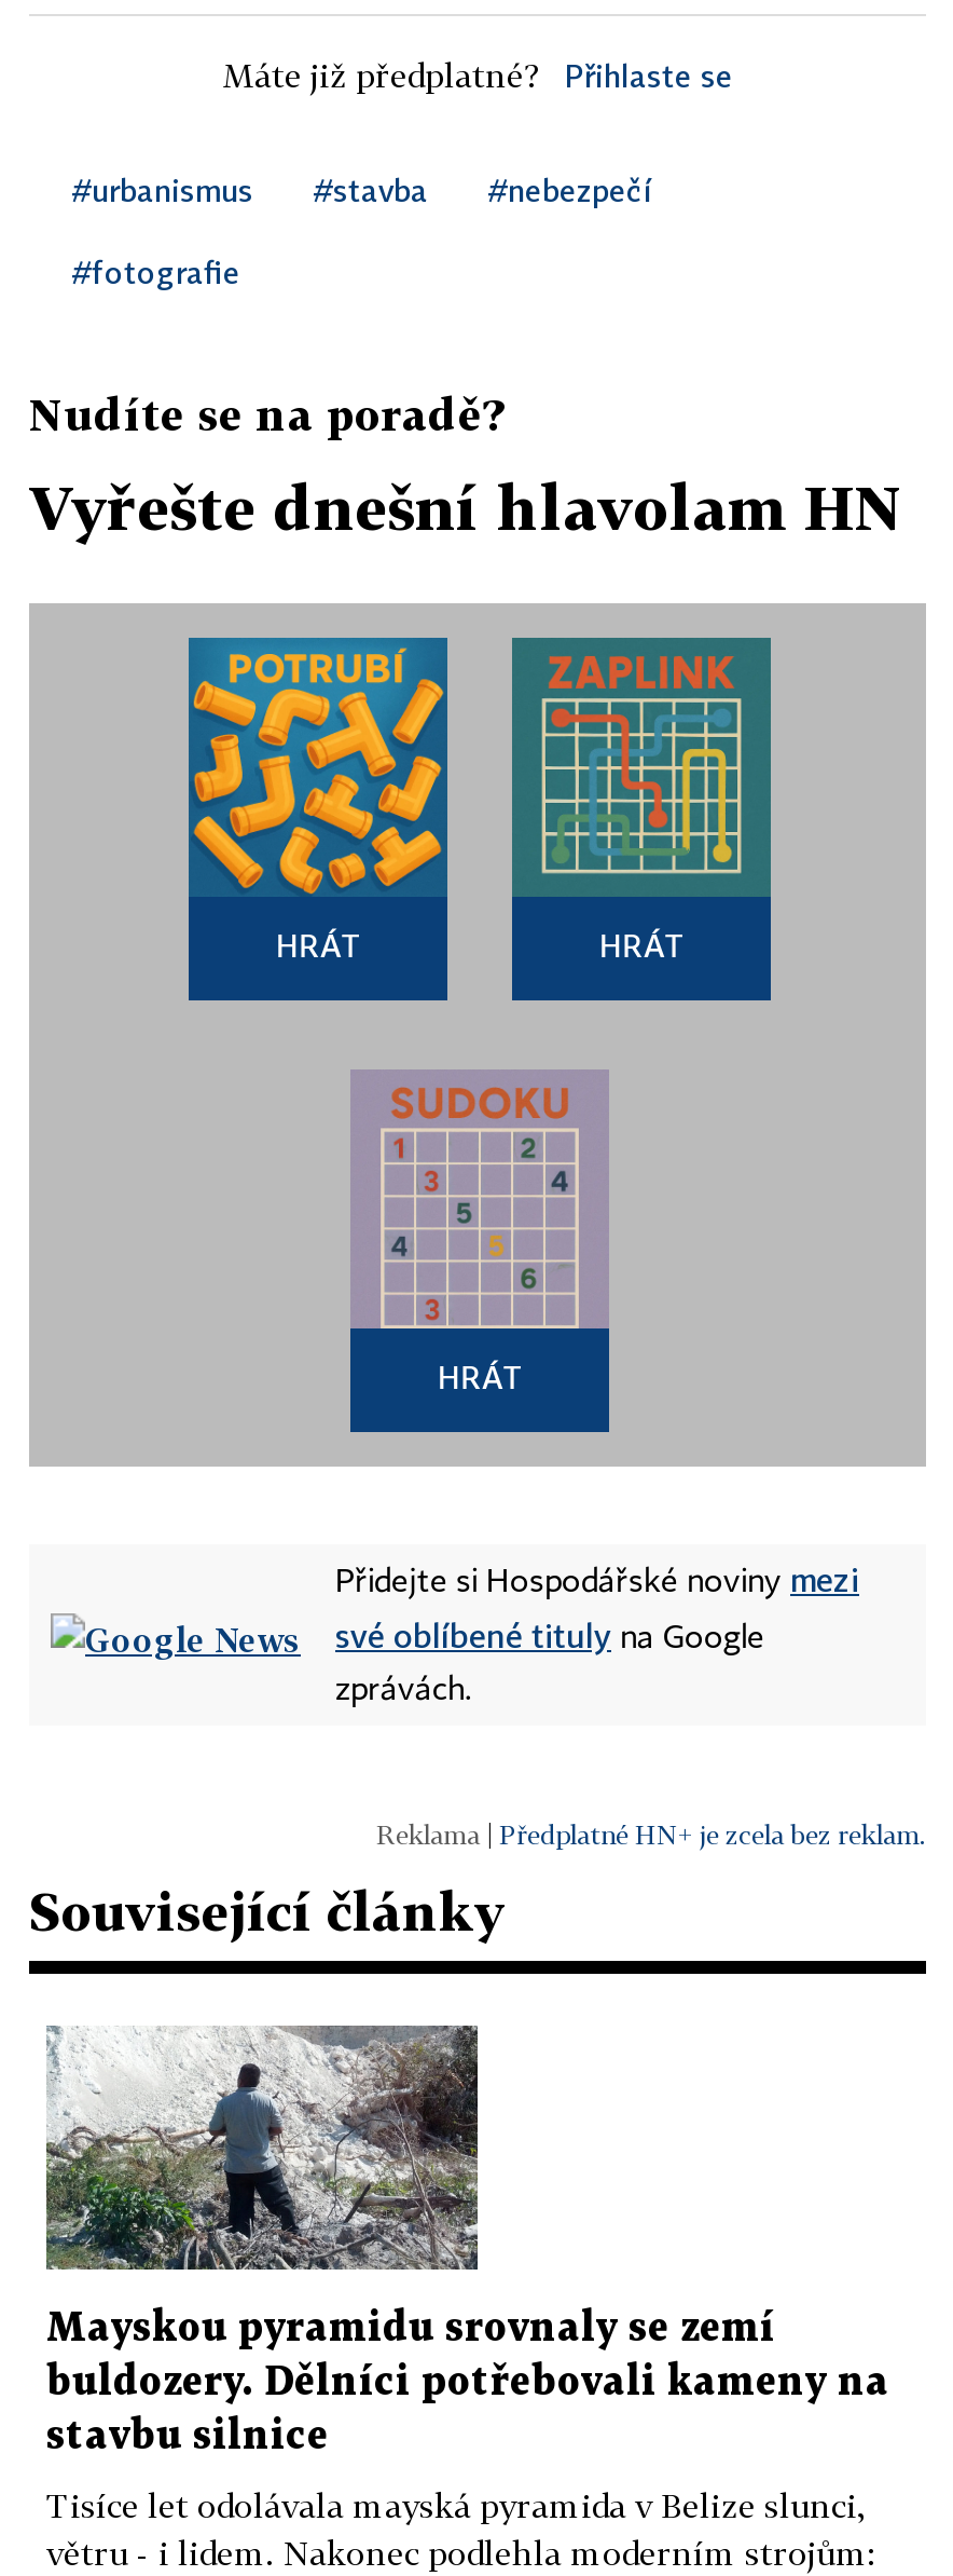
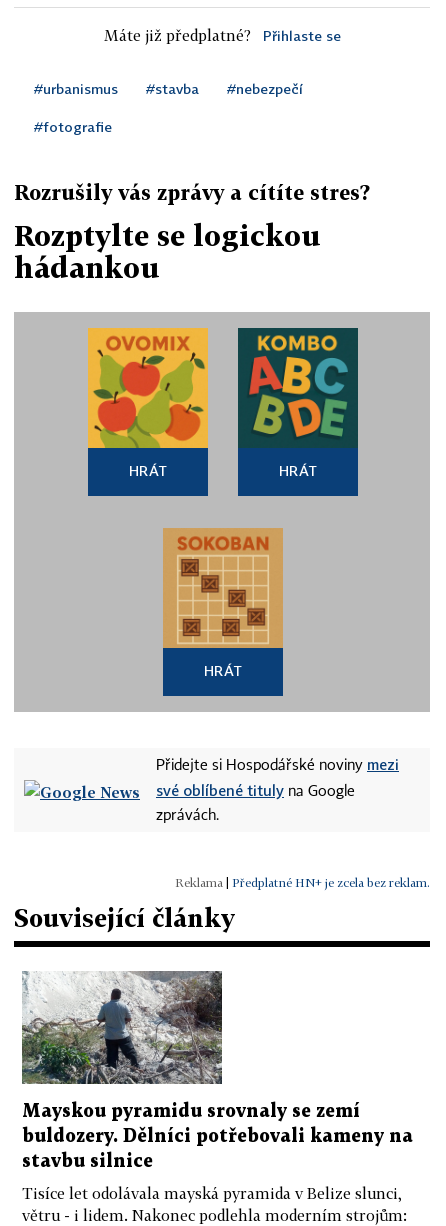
- Nudíte se na poradě?
+ Rozrušily vás zprávy a cítíte stres?

- Vyřešte dnešní hlavolam HN
+ Rozptylte se logickou
+ hádankou

- [image]
+ [image]

- [image]
+ [image]

- [image]
+ [image]
